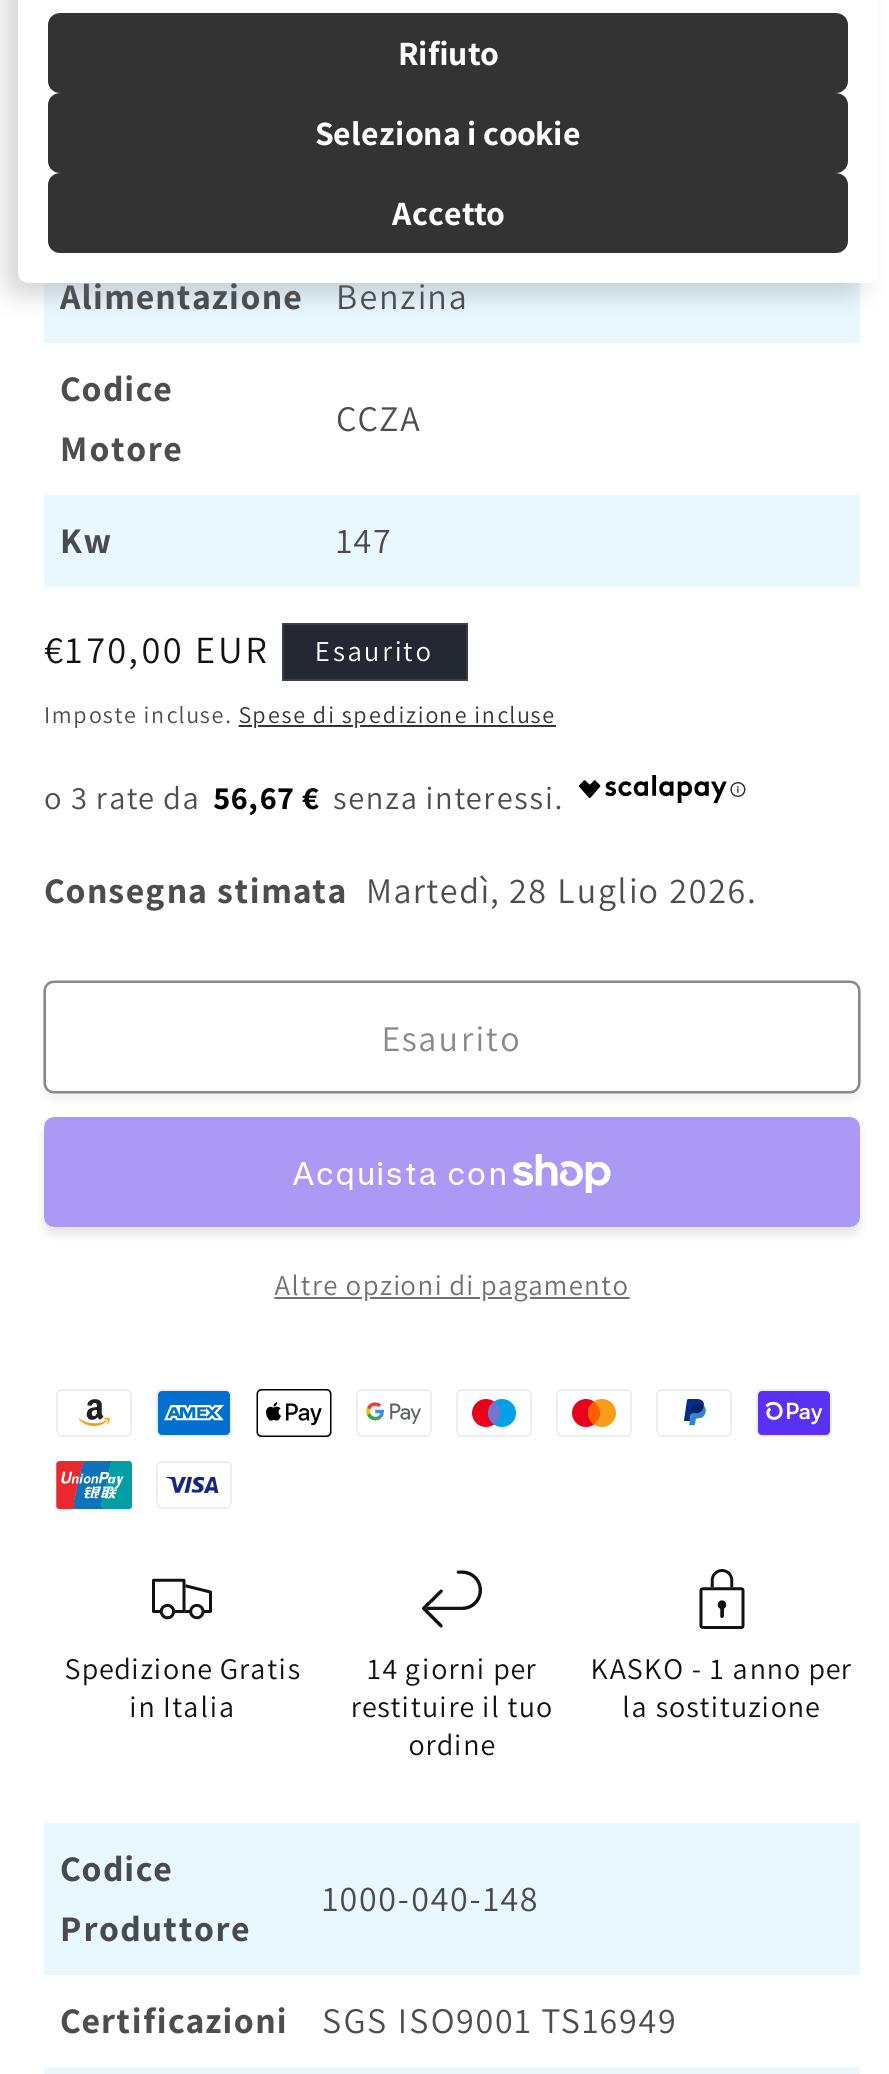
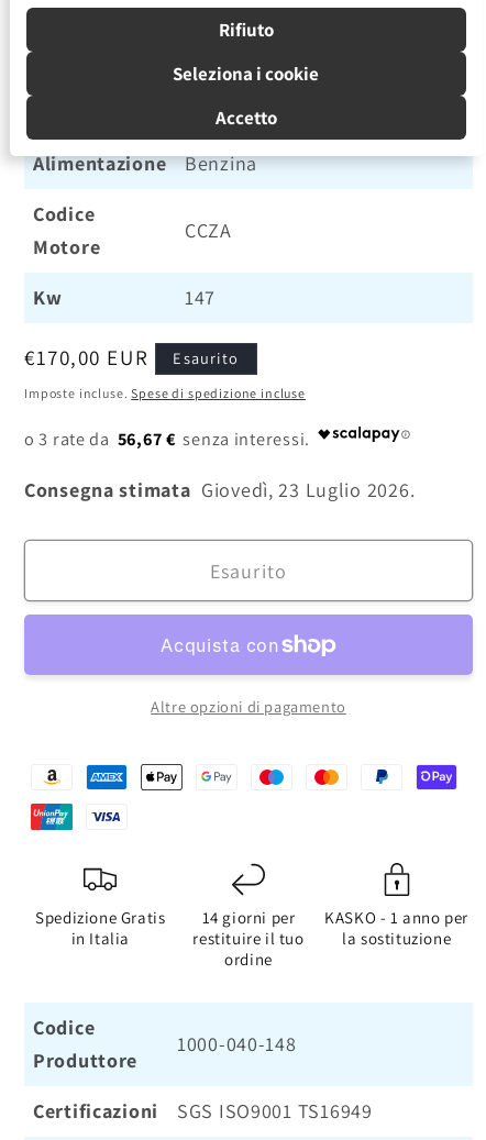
- Consegna stimata Martedì, 28 Luglio 2026.
+ Consegna stimata Giovedì, 23 Luglio 2026.
